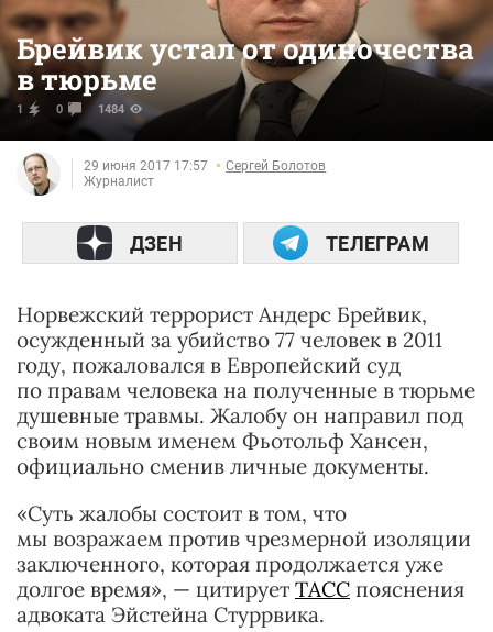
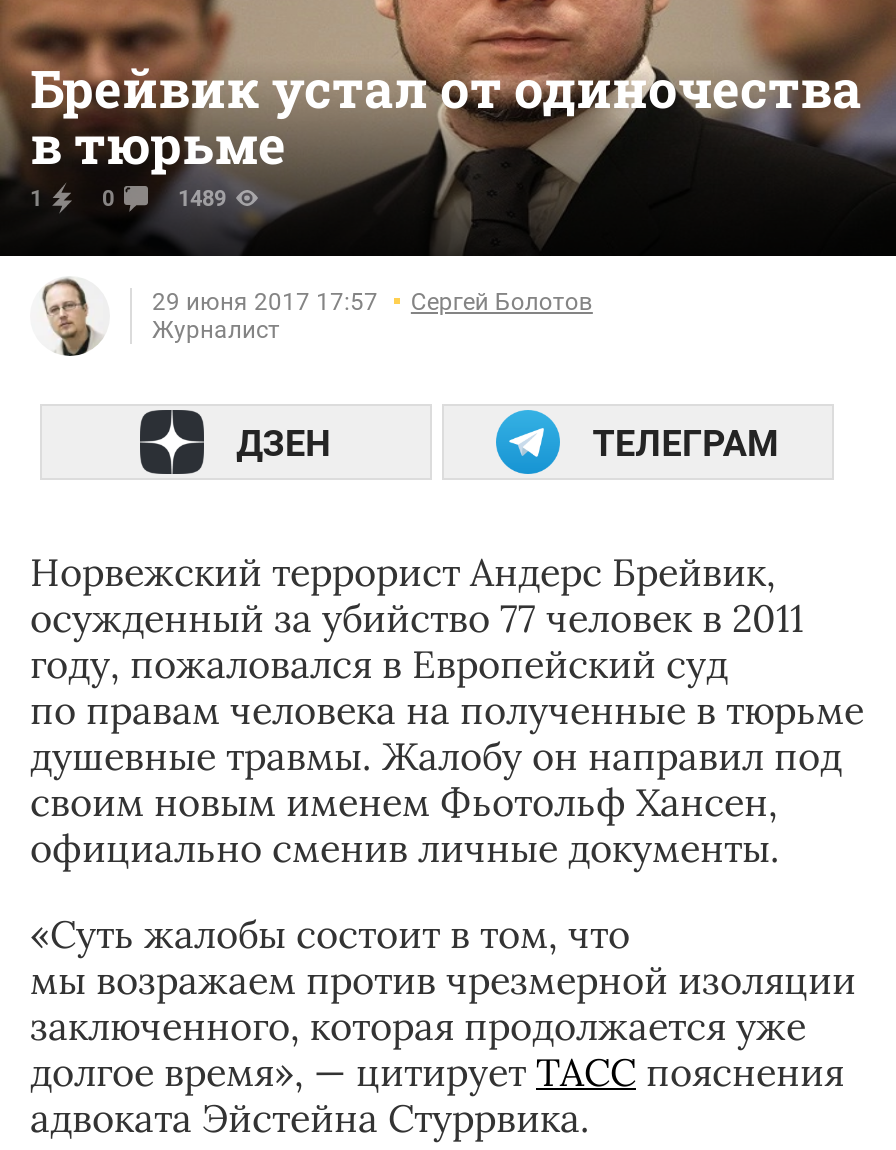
- 1484
+ 1489
